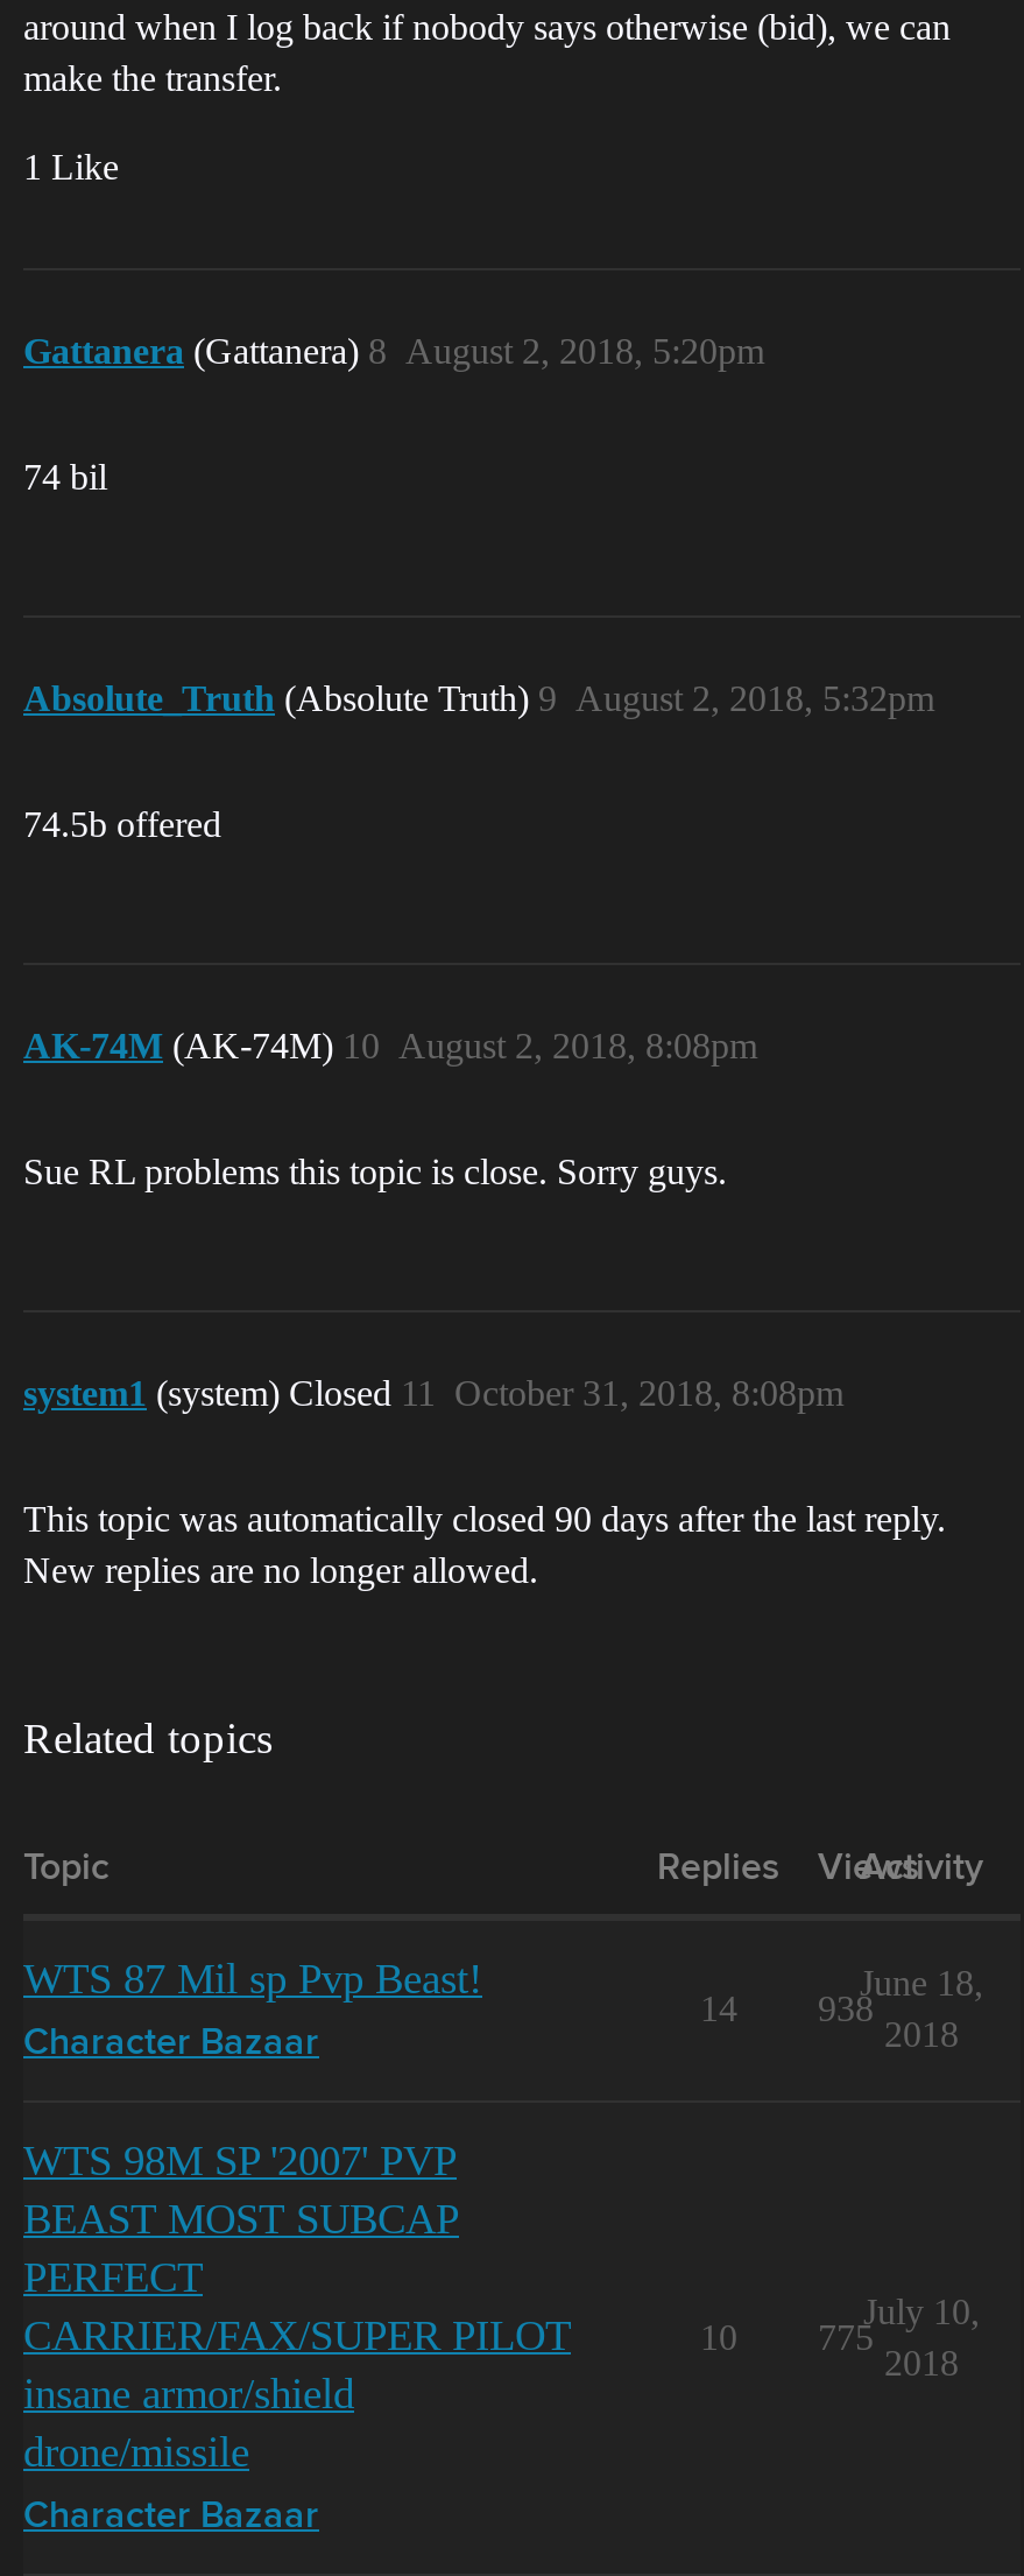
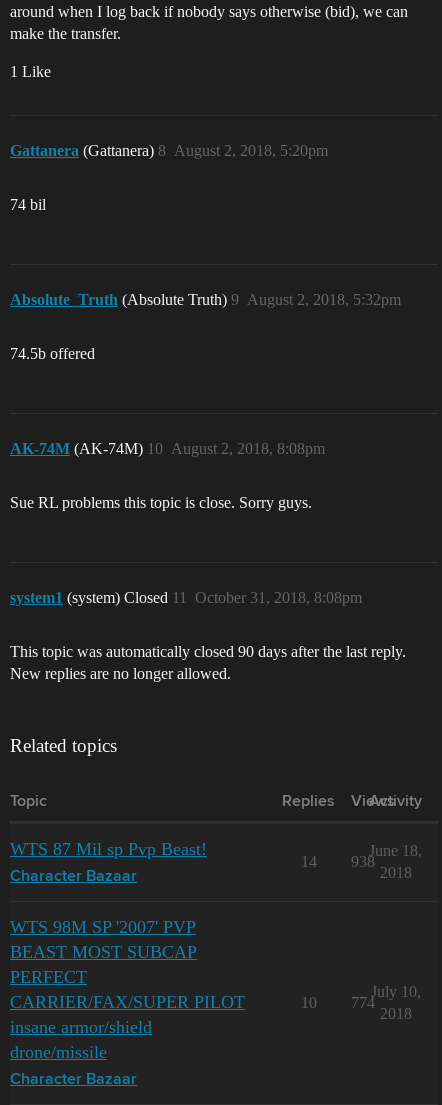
- 775
+ 774
